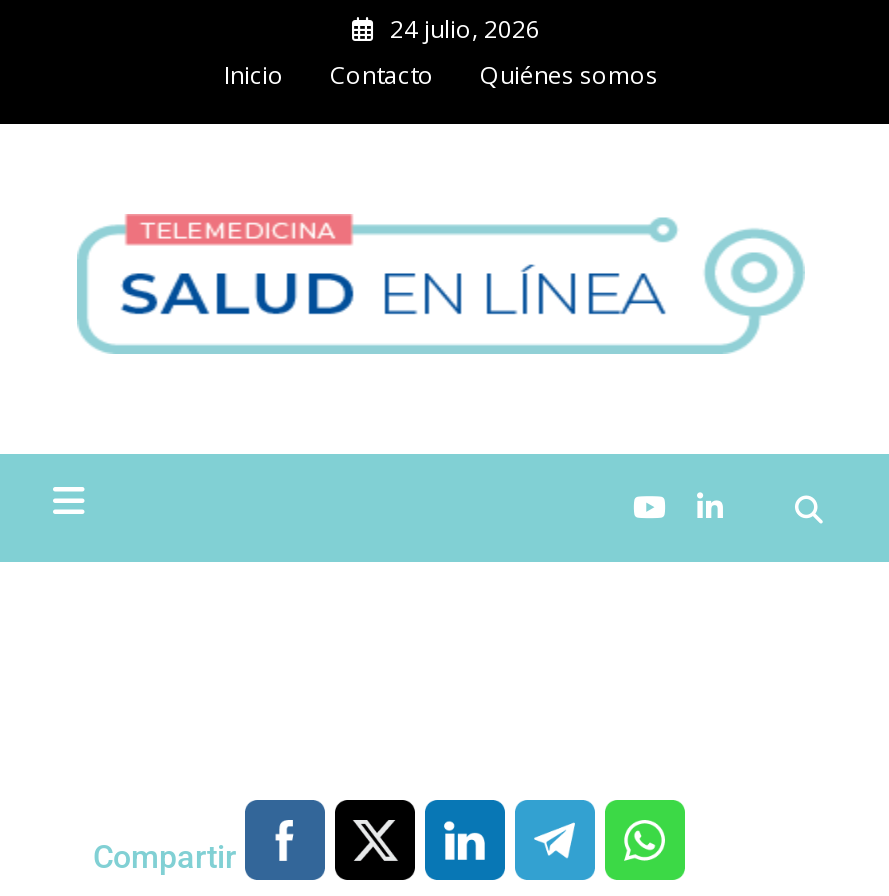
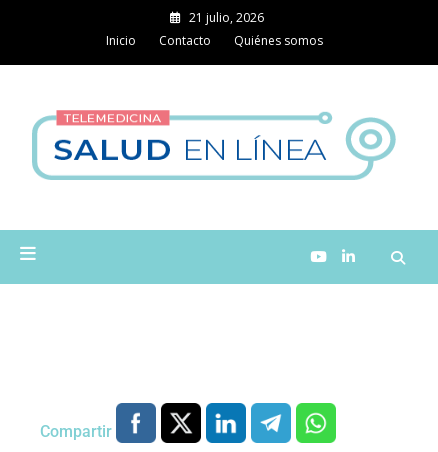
- 24 julio, 2026
+ 21 julio, 2026
